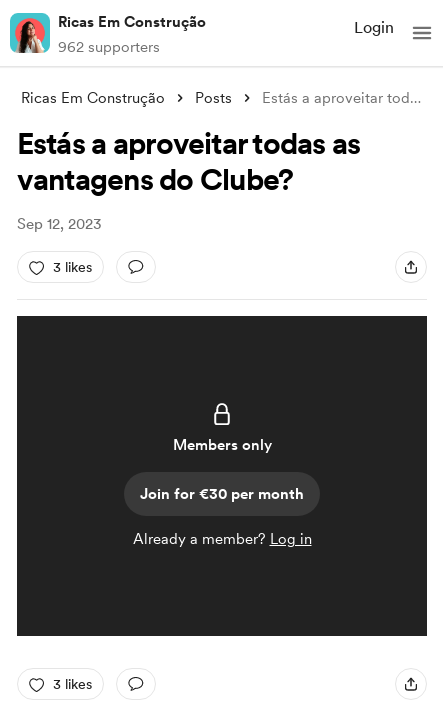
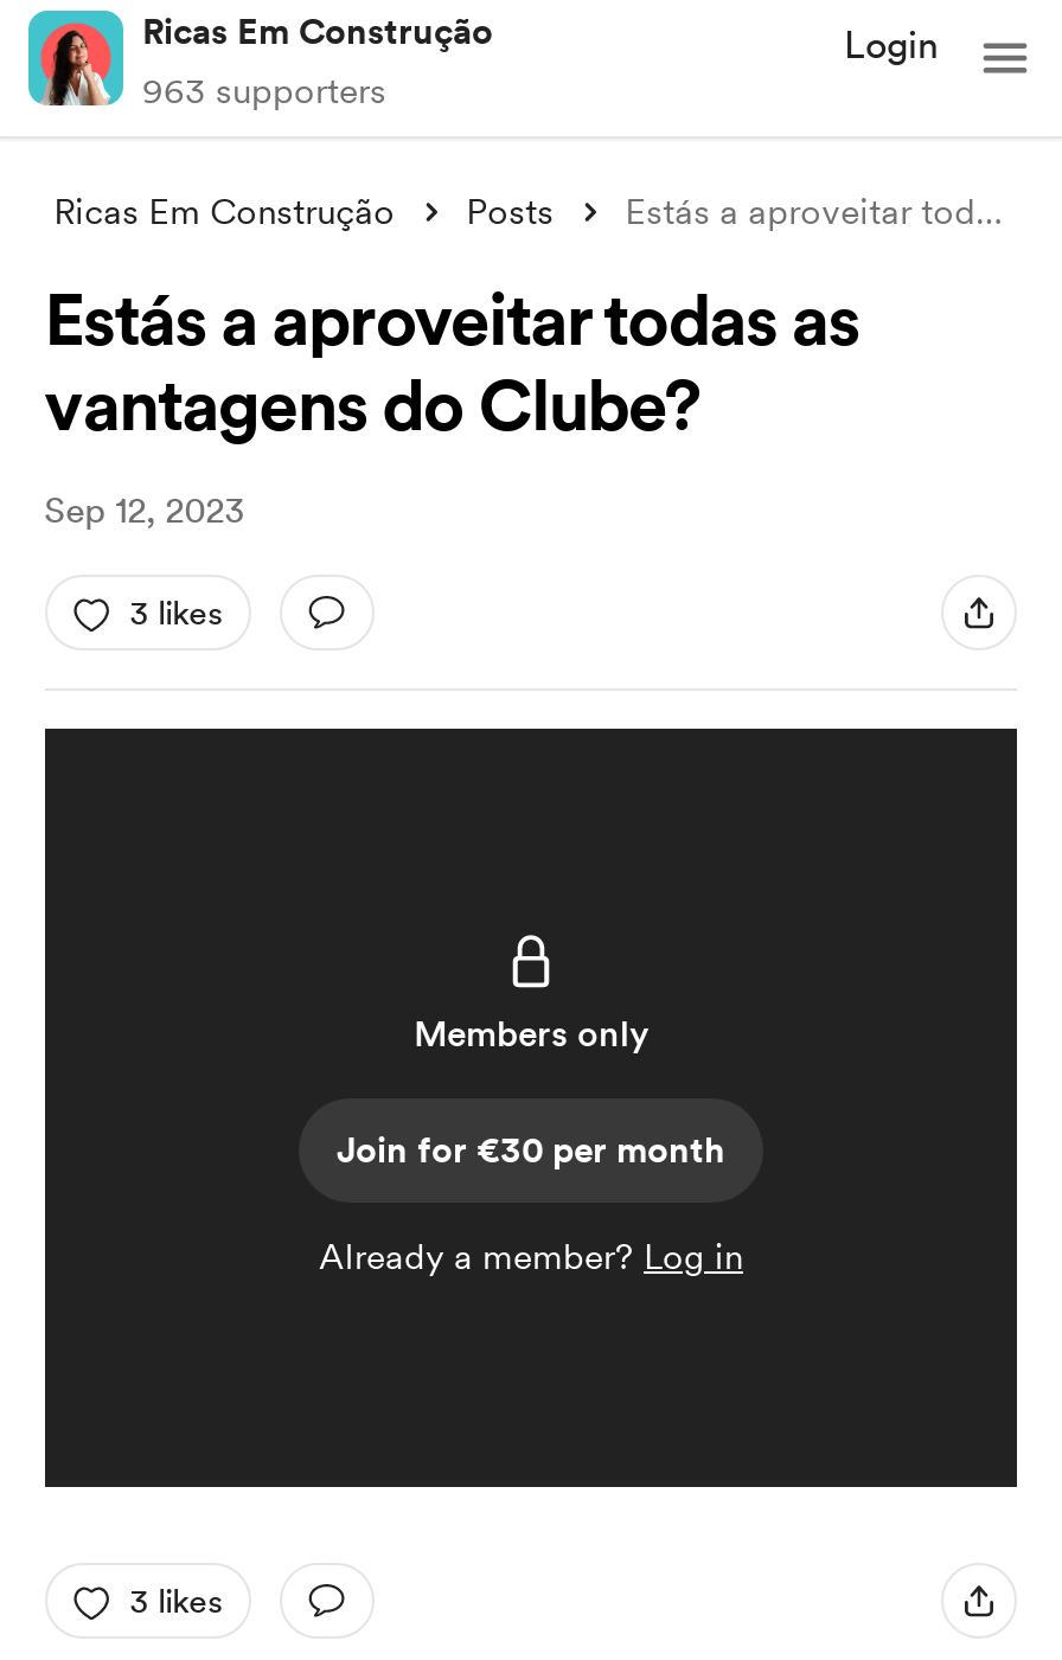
- 962 supporters
+ 963 supporters
